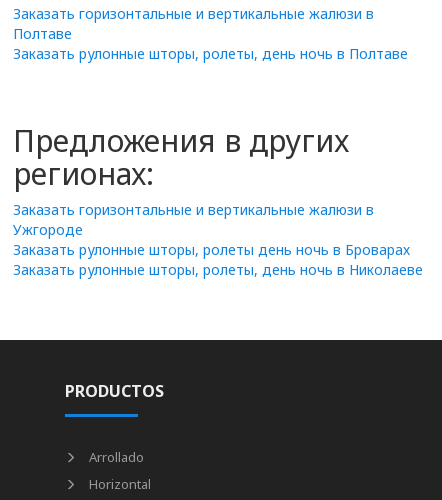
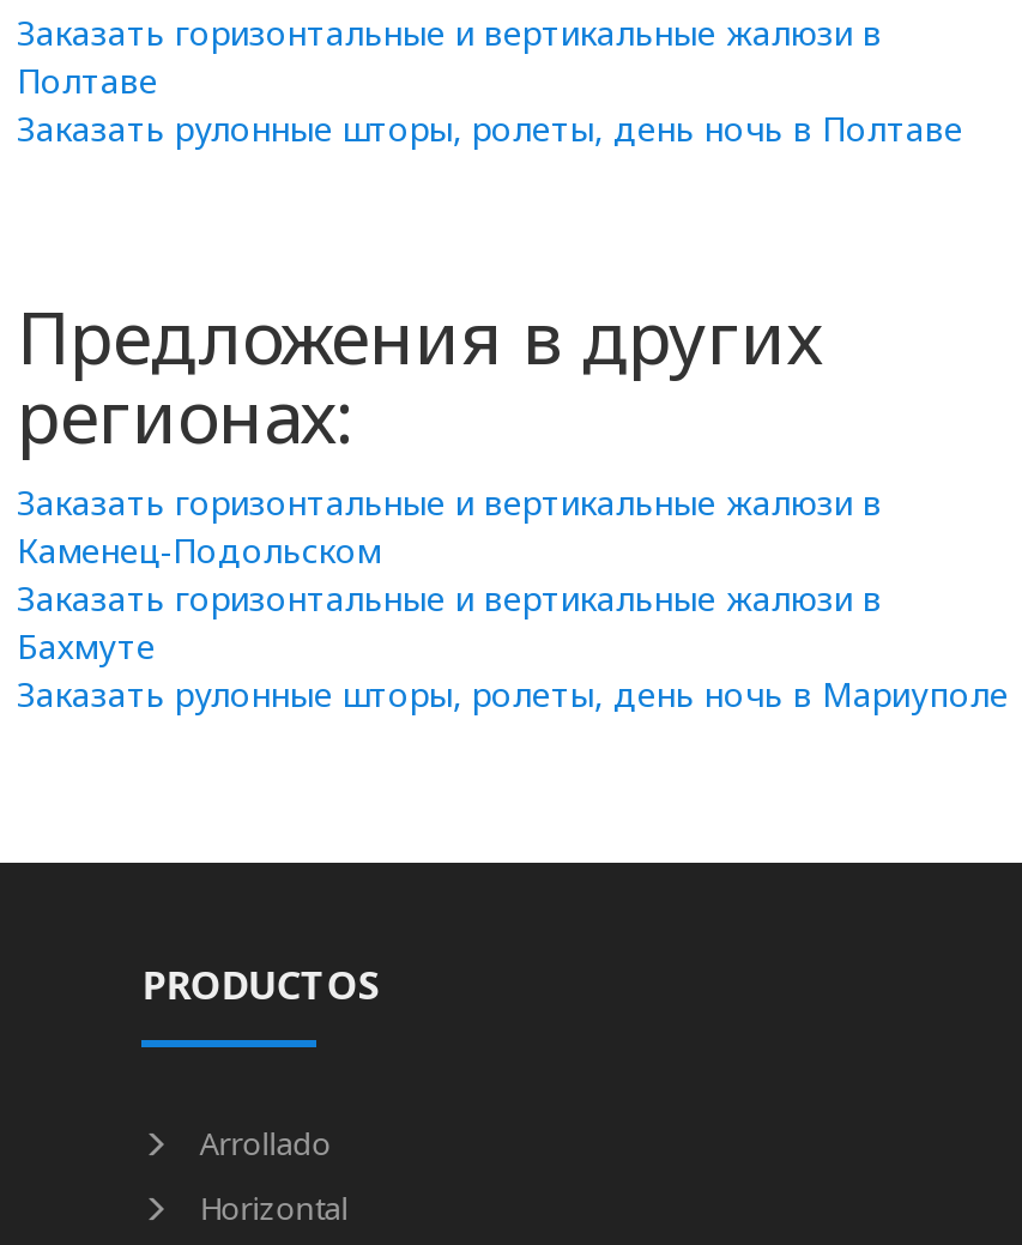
- Ужгороде
- Заказать рулонные шторы, ролеты день ночь в Броварах
- Заказать рулонные шторы, ролеты, день ночь в Николаеве
+ Каменец-Подольском
+ Заказать горизонтальные и вертикальные жалюзи в
+ Бахмуте
+ Заказать рулонные шторы, ролеты, день ночь в Мариуполе
